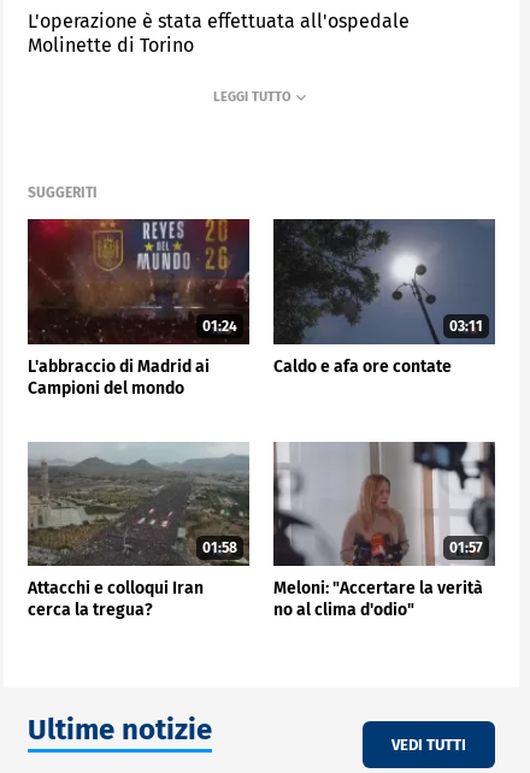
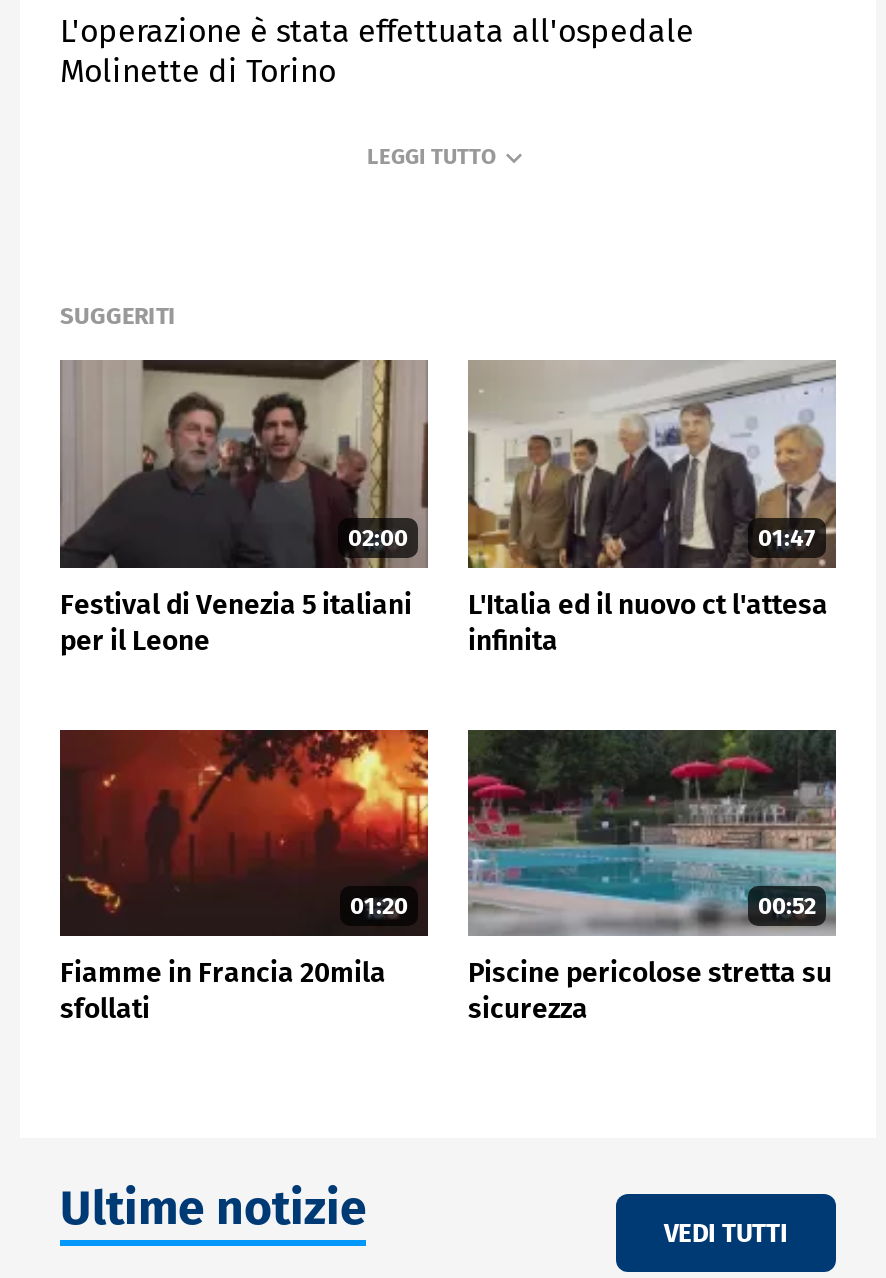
- [image]
- 01:24
+ [image]
+ 02:00

- [image]
- 03:11
+ [image]
+ 01:47

- L'abbraccio di Madrid ai
- Campioni del mondo
+ Festival di Venezia 5 italiani
+ per il Leone

- Caldo e afa ore contate
+ L'Italia ed il nuovo ct l'attesa
+ infinita

- [image]
- 01:58
+ [image]
+ 01:20

- [image]
- 01:57
+ [image]
+ 00:52

- Attacchi e colloqui Iran
- cerca la tregua?
+ Fiamme in Francia 20mila
+ sfollati

- Meloni: "Accertare la verità
- no al clima d'odio"
+ Piscine pericolose stretta su
+ sicurezza
